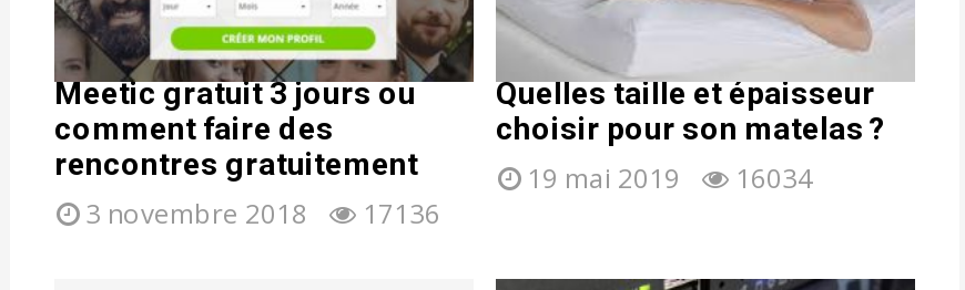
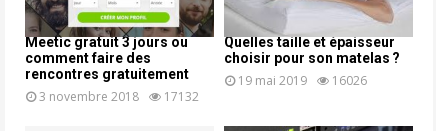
- 19 mai 2019 16034
+ 19 mai 2019 16026

- 3 novembre 2018 17136
+ 3 novembre 2018 17132
